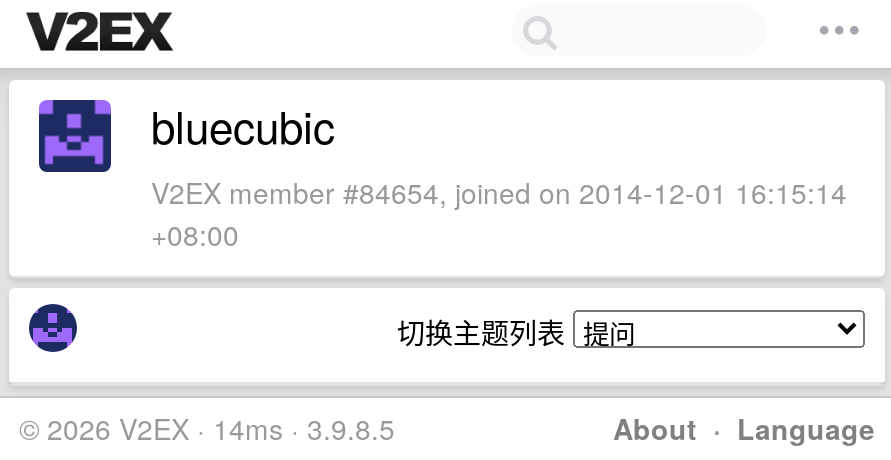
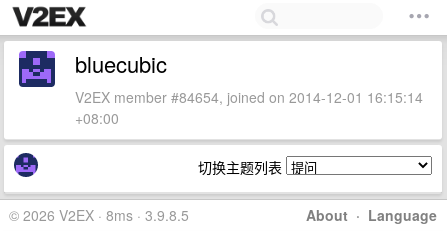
- © 2026 V2EX · 14ms · 3.9.8.5
+ © 2026 V2EX · 8ms · 3.9.8.5
